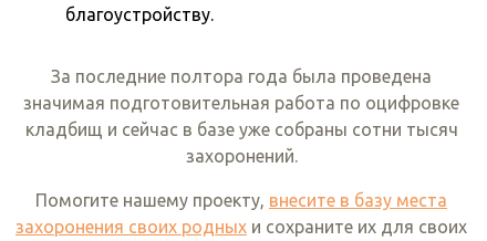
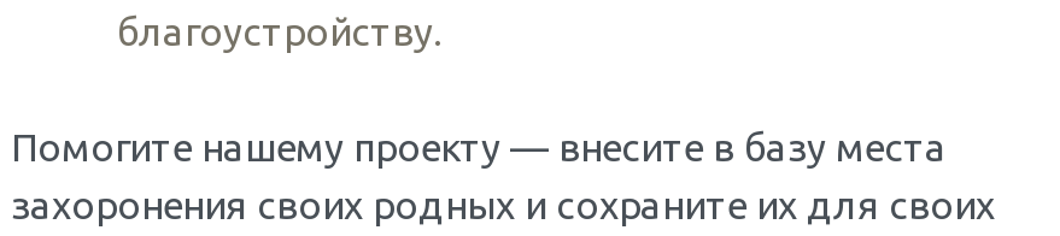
- За последние полтора года была проведена
- значимая подготовительная работа по оцифровке
- кладбищ и сейчас в базе уже собраны сотни тысяч
- захоронений.
- Помогите нашему проекту, внесите в базу места
+ Помогите нашему проекту — внесите в базу места
